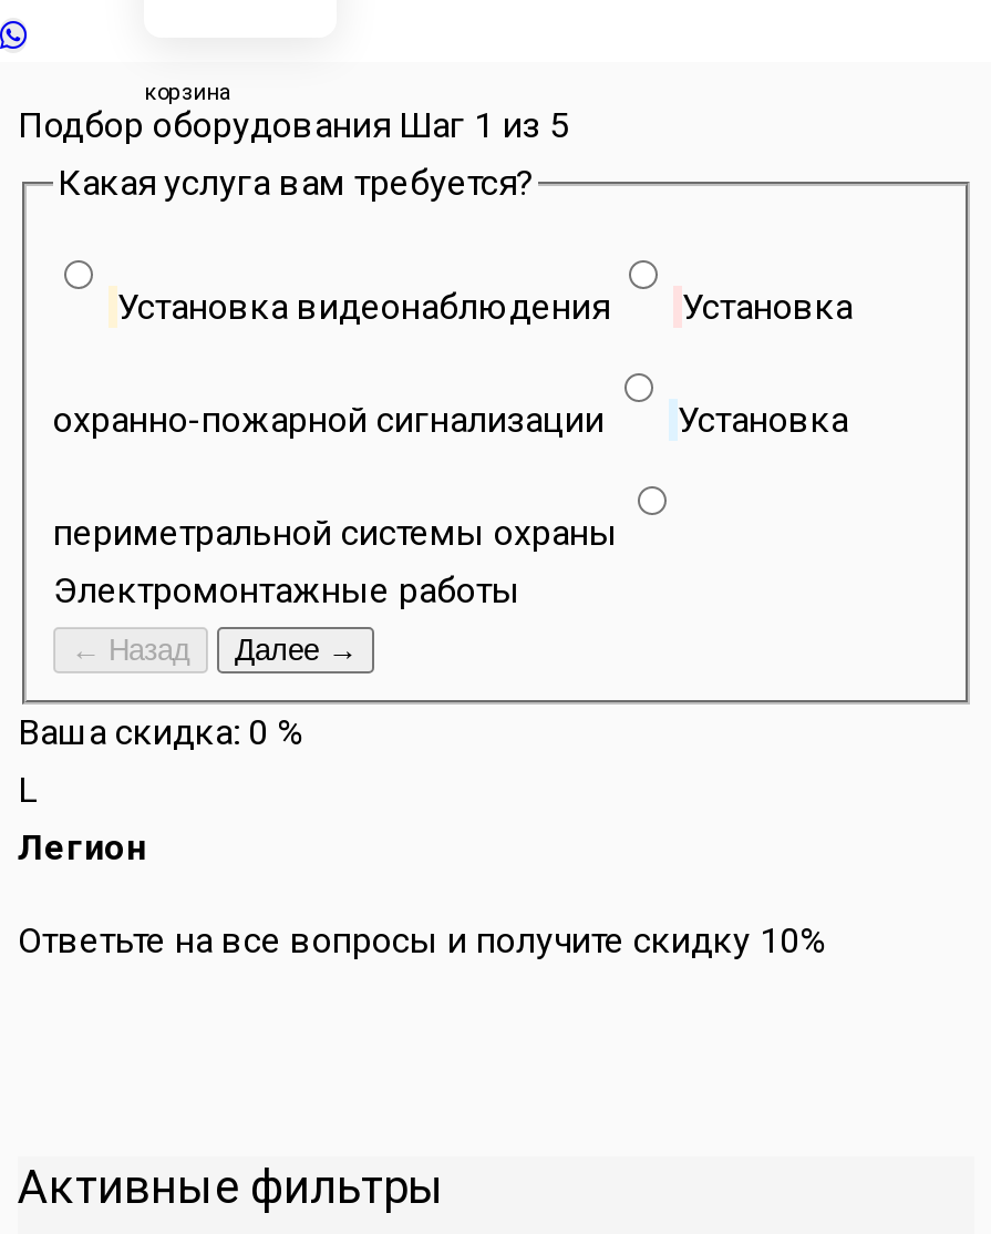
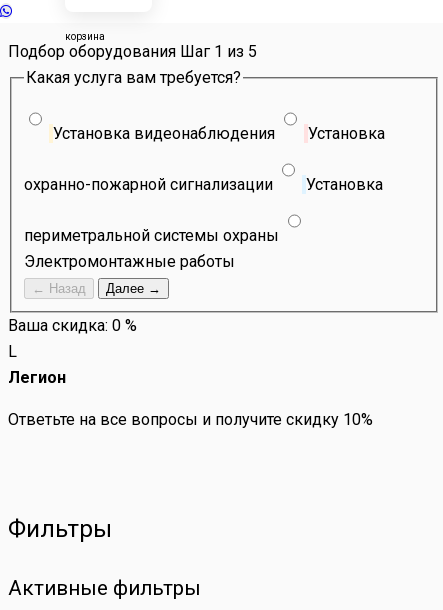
+ Фильтры
